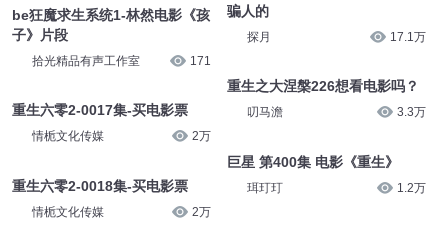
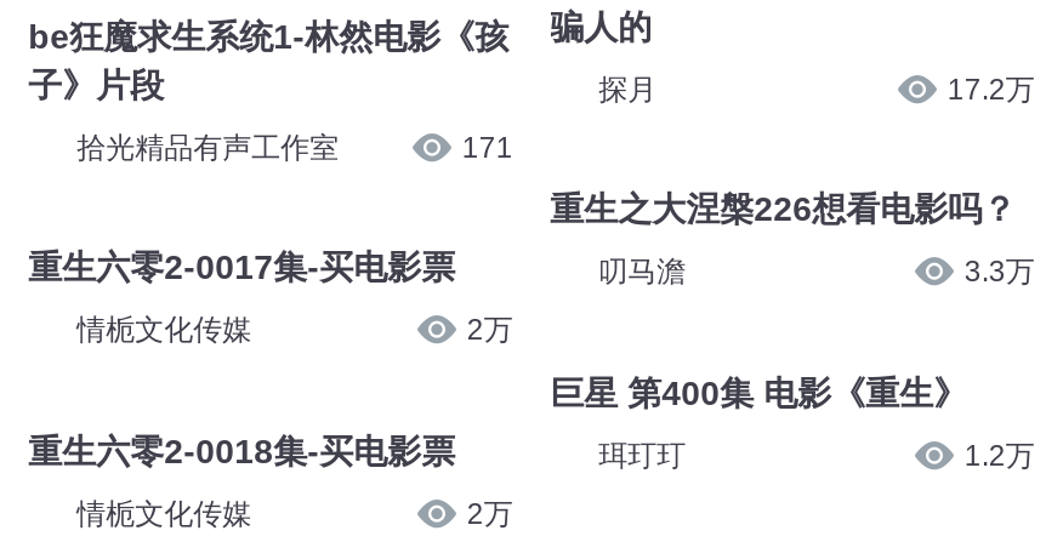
- 17.1万
+ 17.2万
